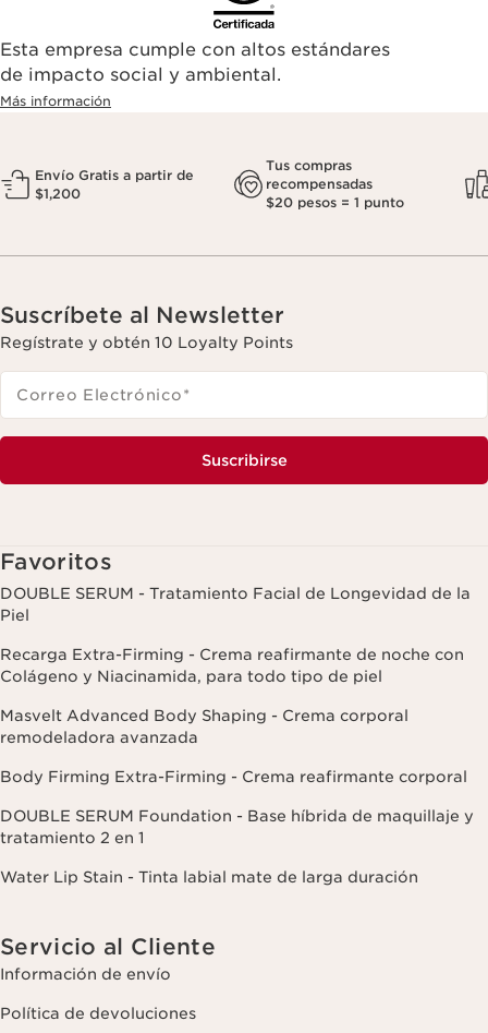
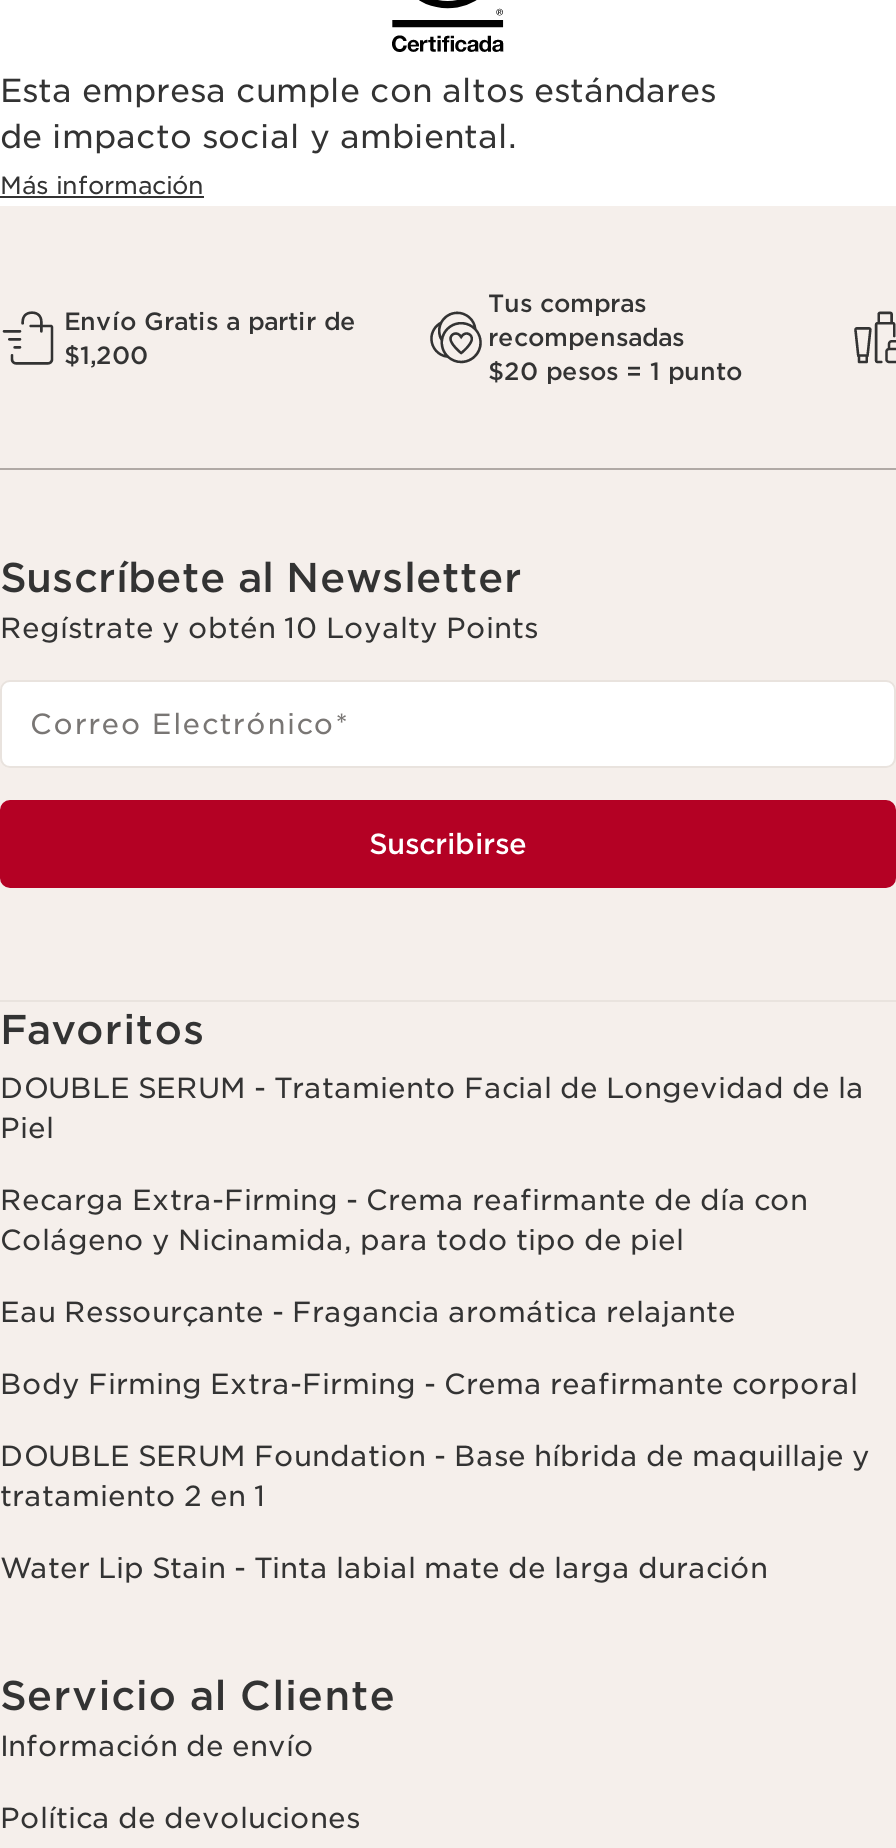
- Recarga Extra-Firming - Crema reafirmante de noche con
- Colágeno y Niacinamida, para todo tipo de piel
+ Recarga Extra-Firming - Crema reafirmante de día con
+ Colágeno y Nicinamida, para todo tipo de piel

- Masvelt Advanced Body Shaping - Crema corporal
- remodeladora avanzada
+ Eau Ressourçante - Fragancia aromática relajante
